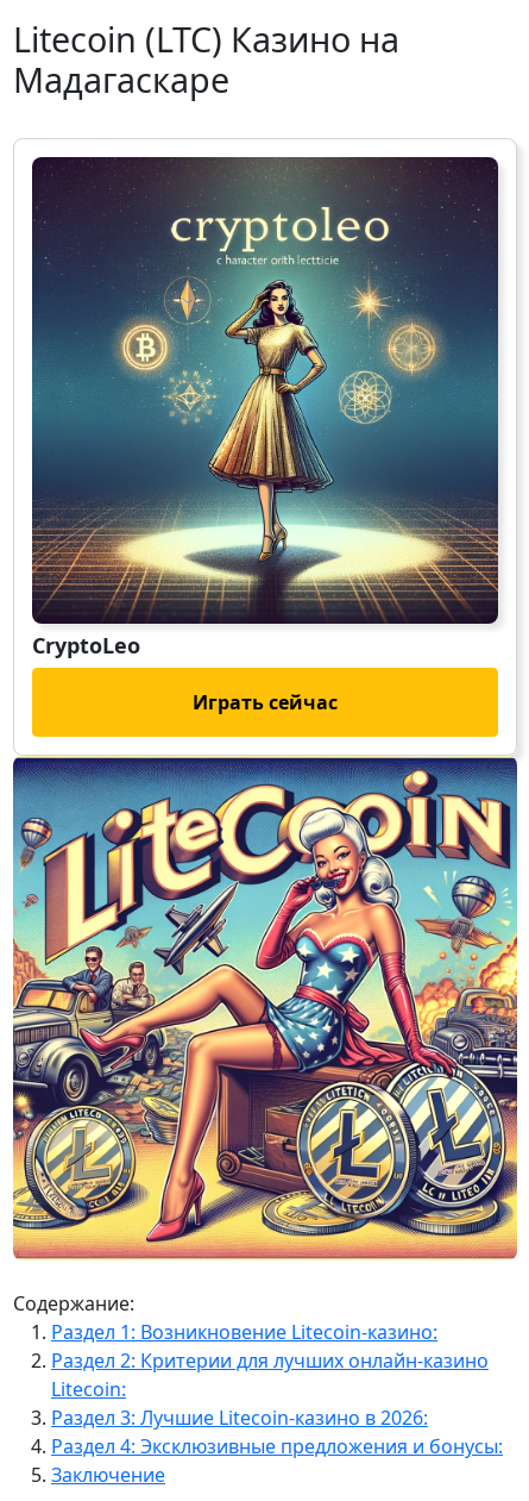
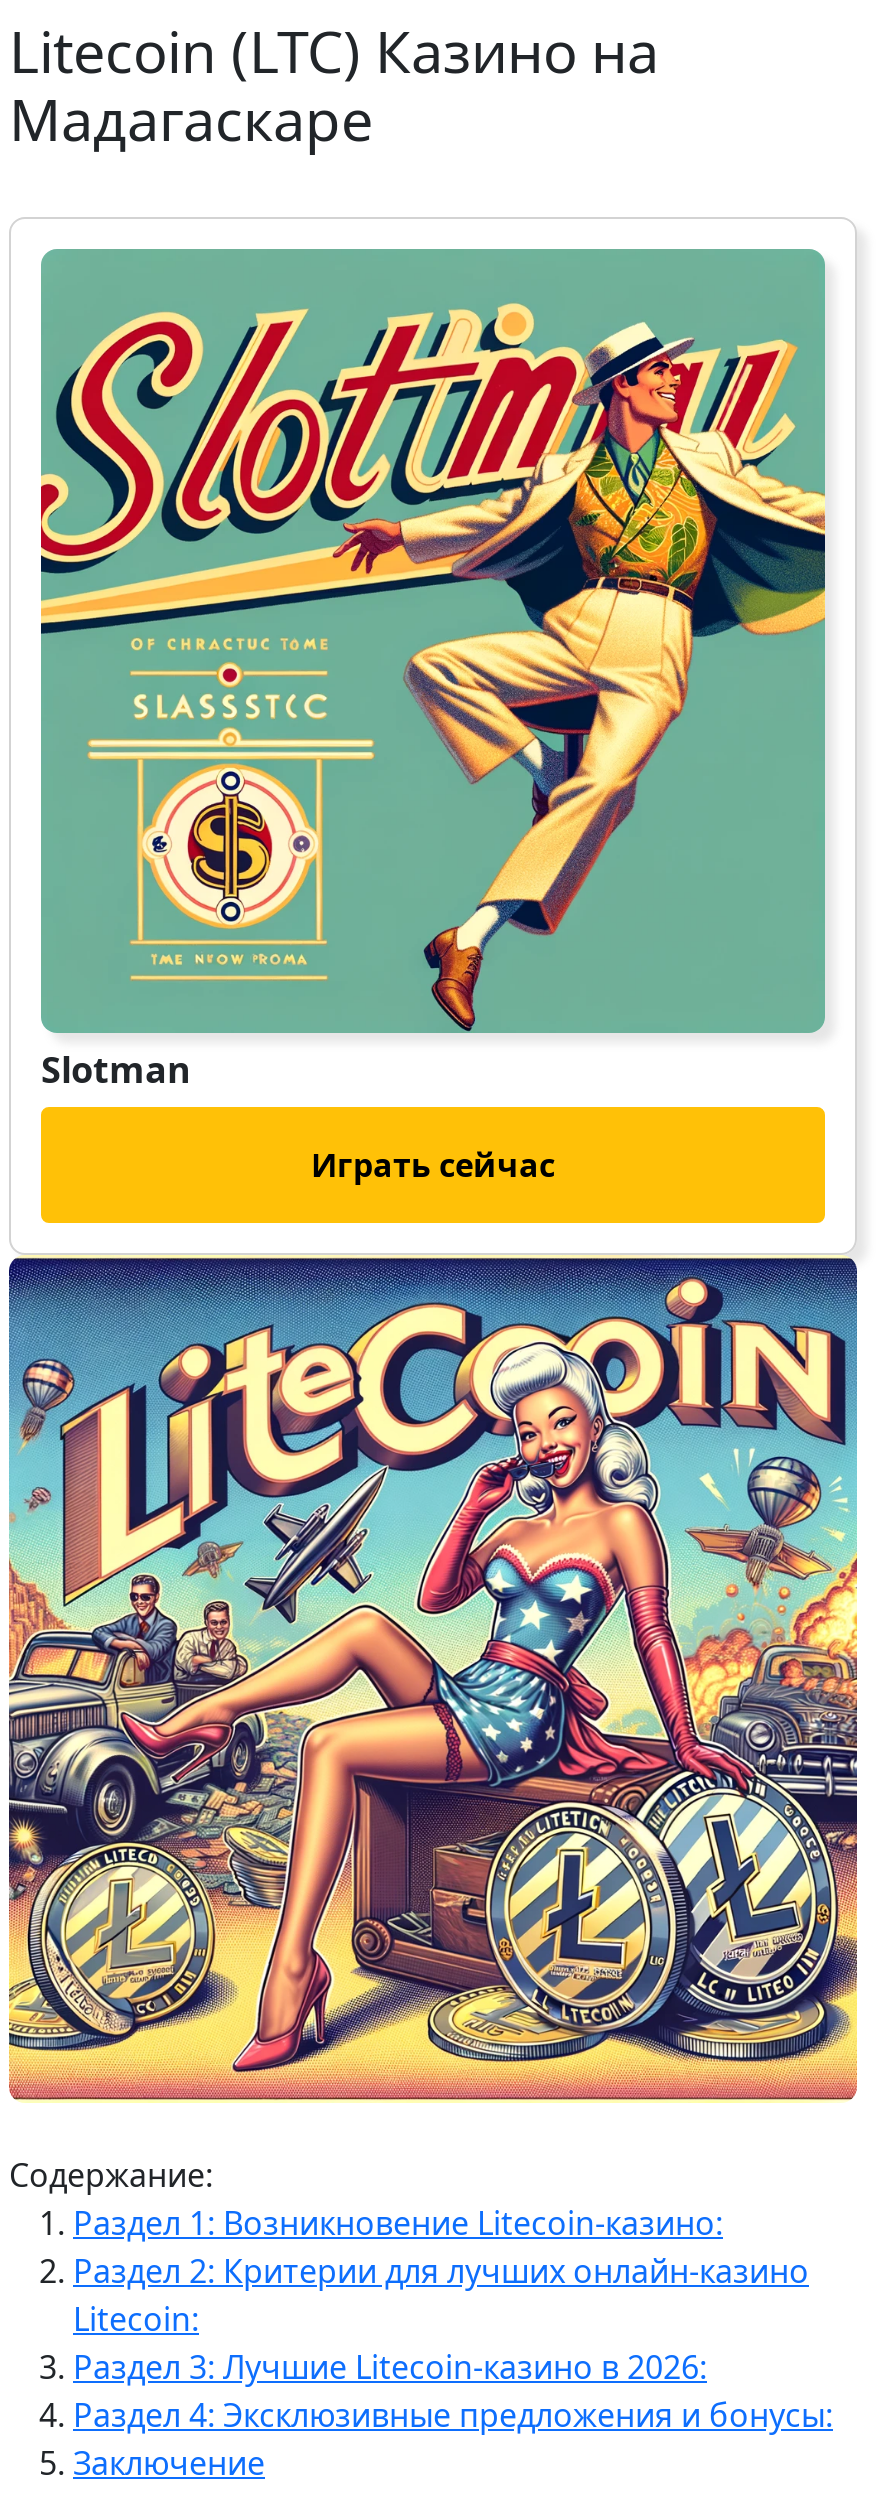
- [image]
- CryptoLeo
+ [image]
+ Slotman
